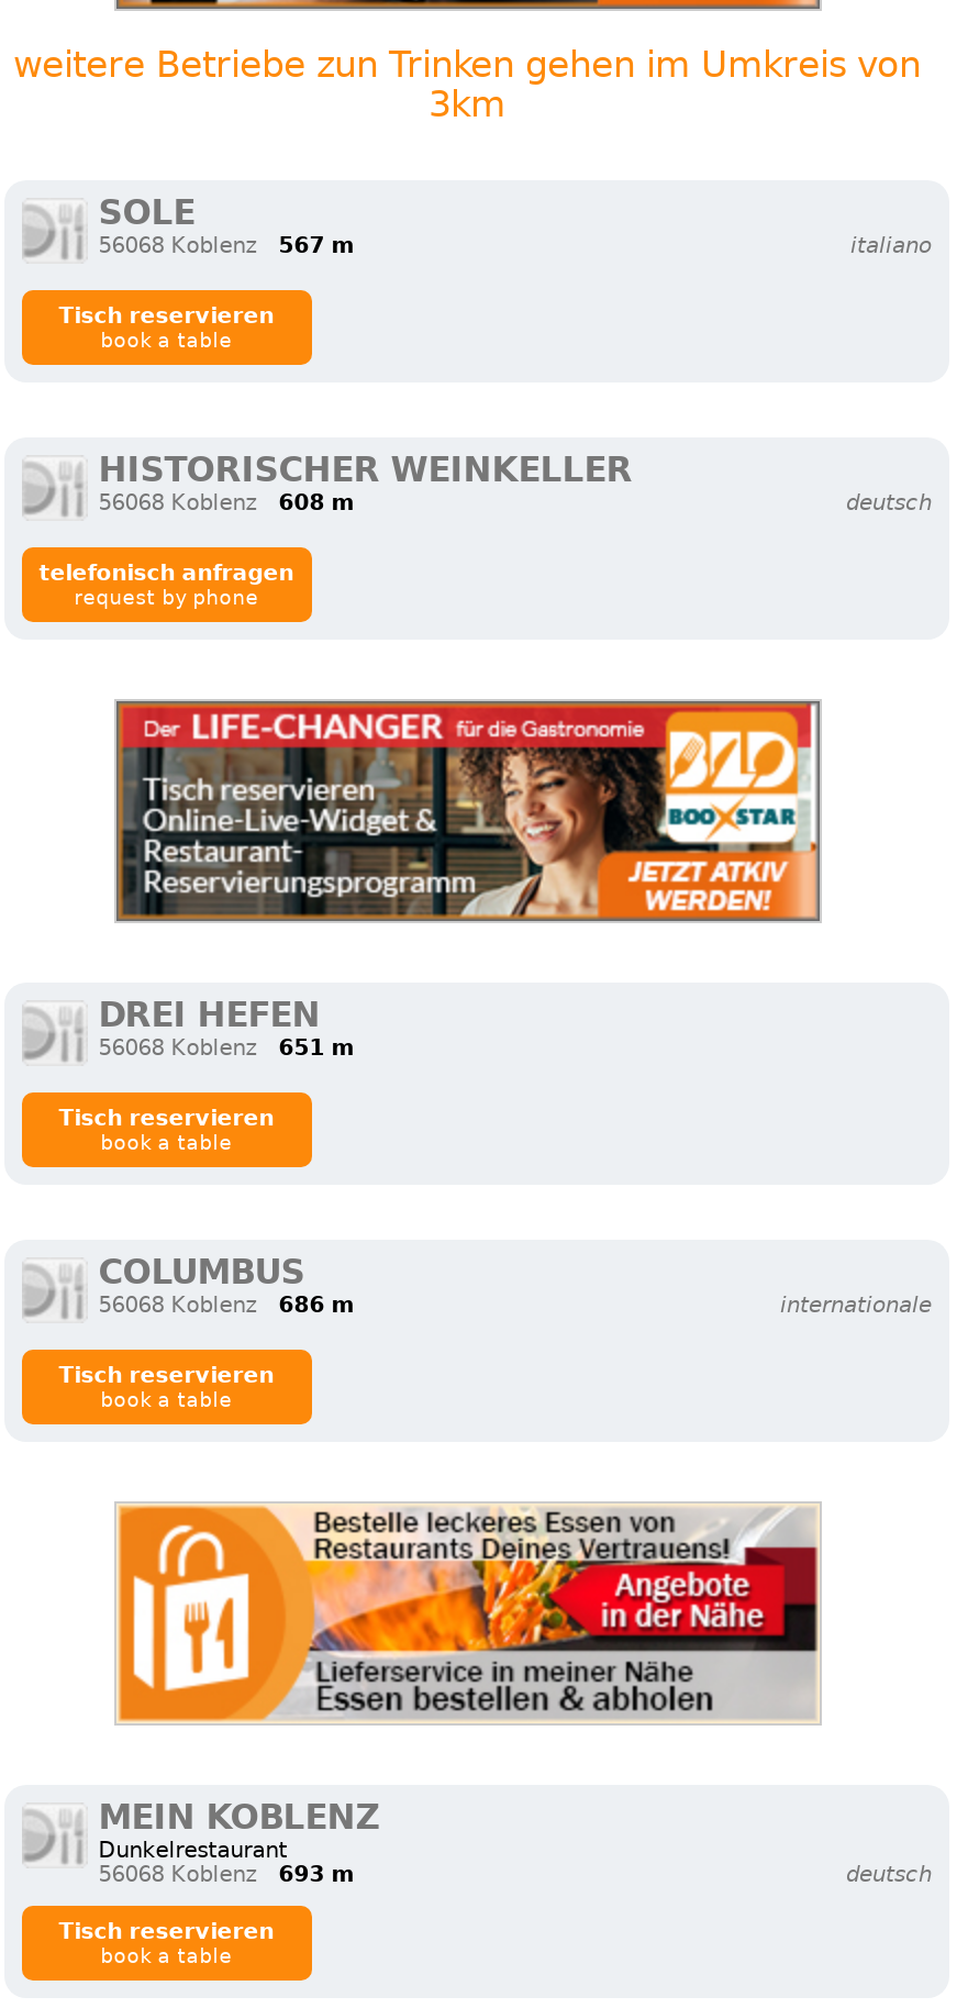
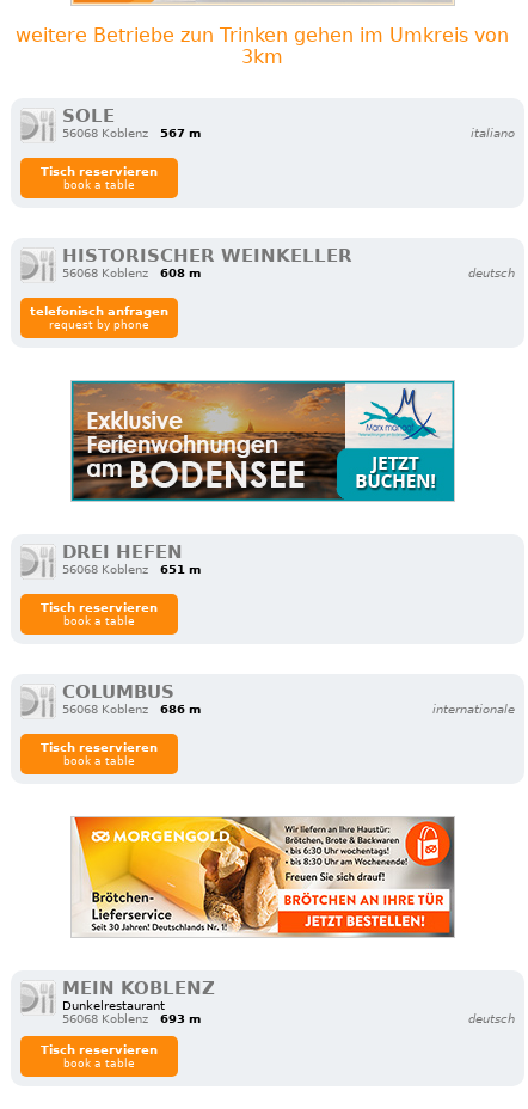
- [image]
+ [image]

- [image]
+ [image]
